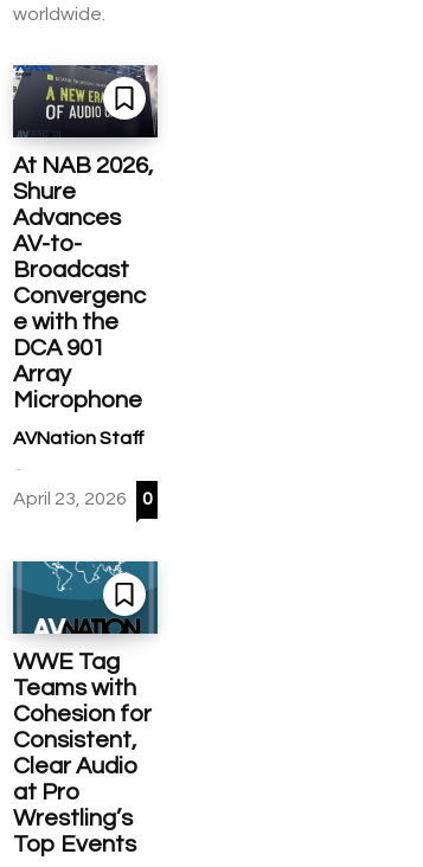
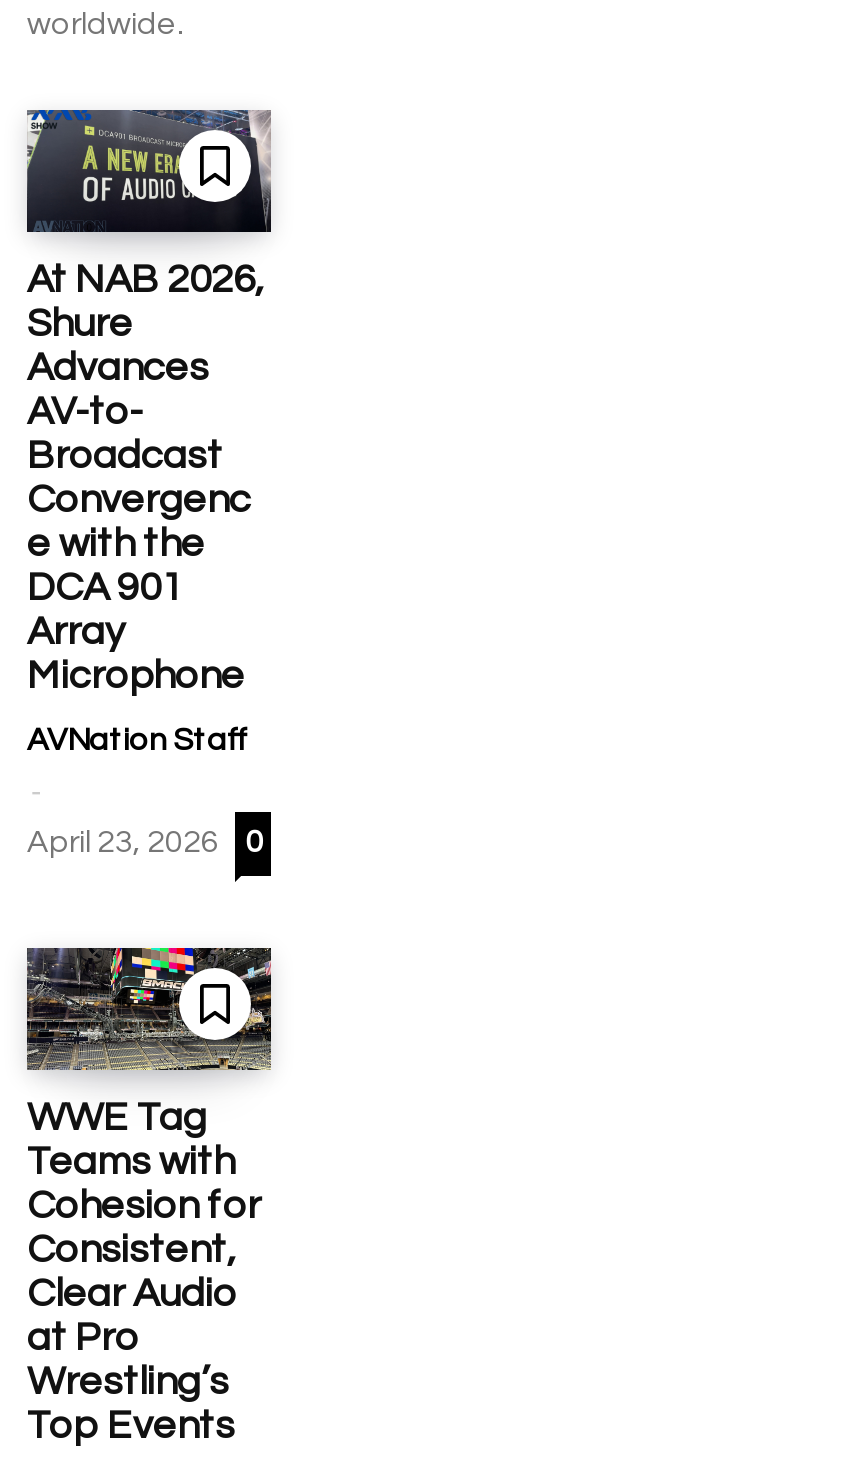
- [image]
+ [image]
